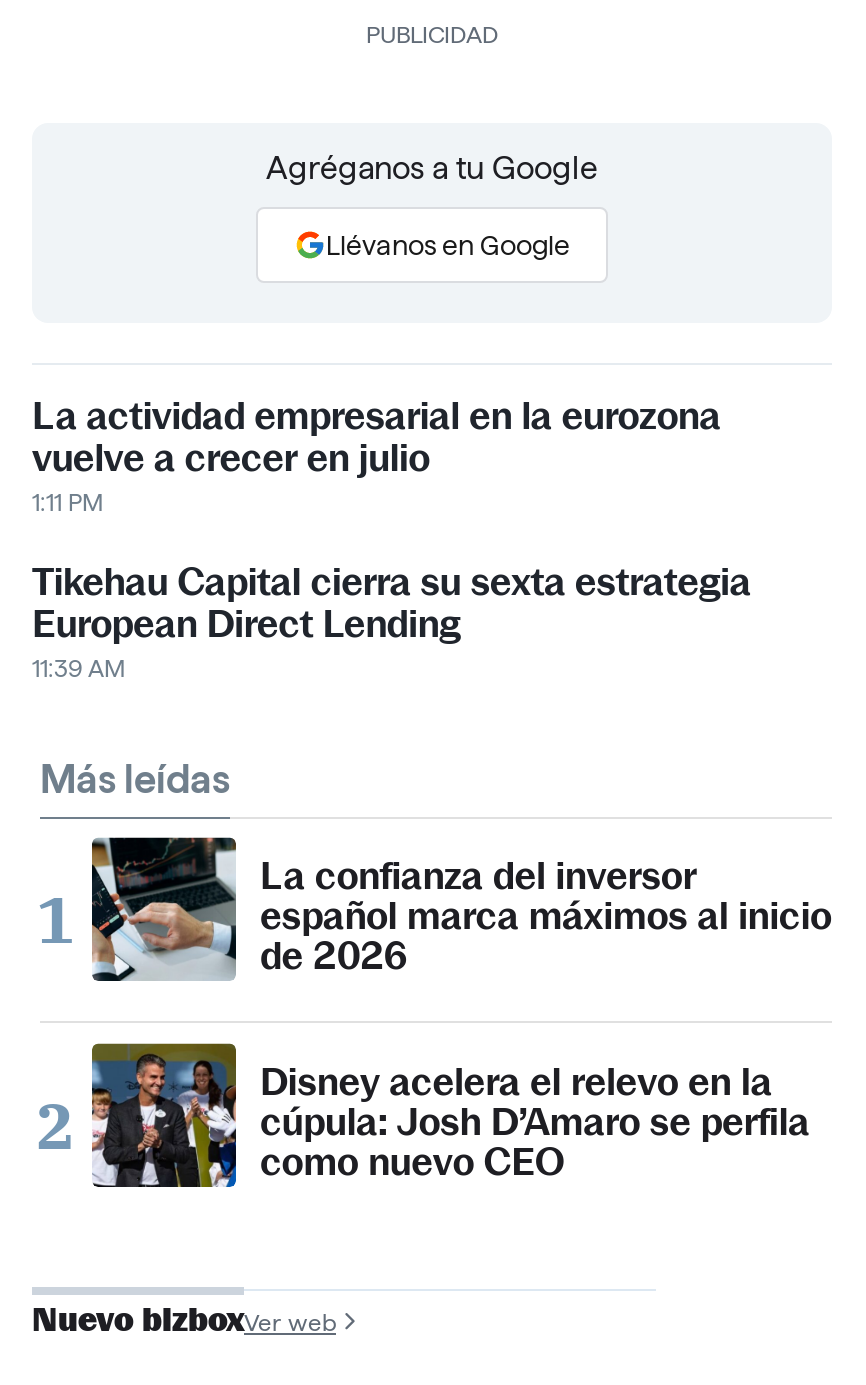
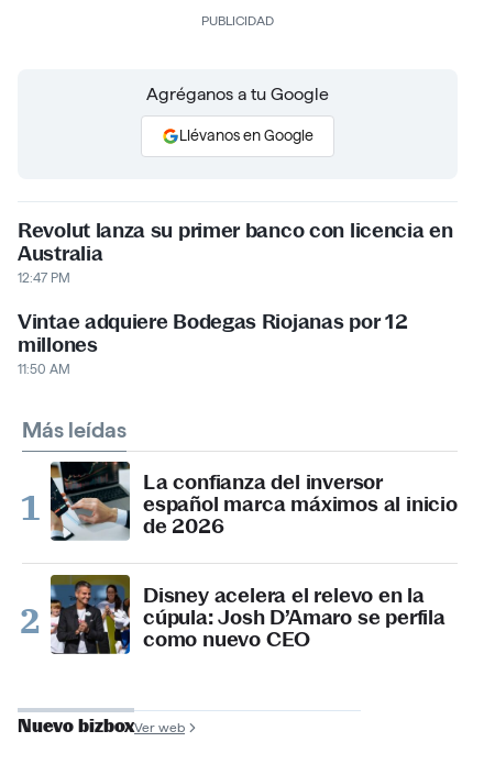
- La actividad empresarial en la eurozona
- vuelve a crecer en julio
- 1:11 PM
+ Revolut lanza su primer banco con licencia en
+ Australia
+ 12:47 PM

- Tikehau Capital cierra su sexta estrategia
- European Direct Lending
- 11:39 AM
+ Vintae adquiere Bodegas Riojanas por 12
+ millones
+ 11:50 AM
